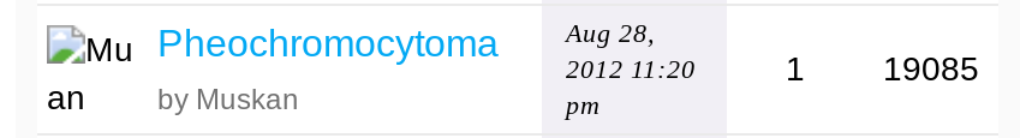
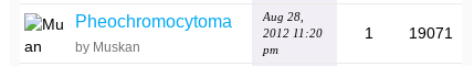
- 19085
+ 19071
